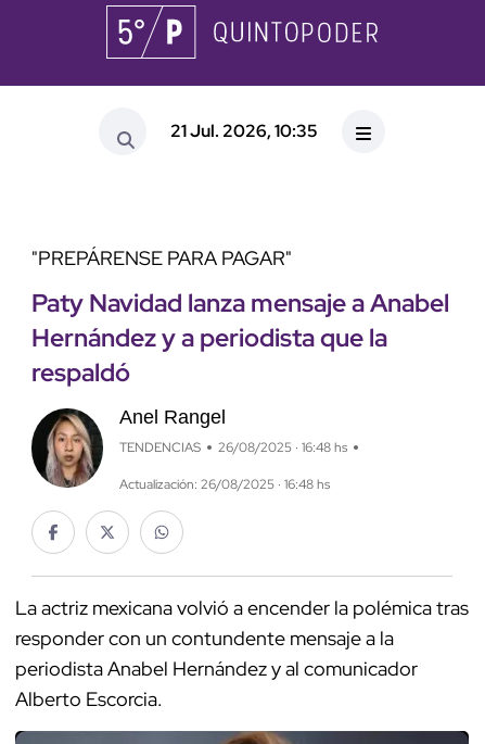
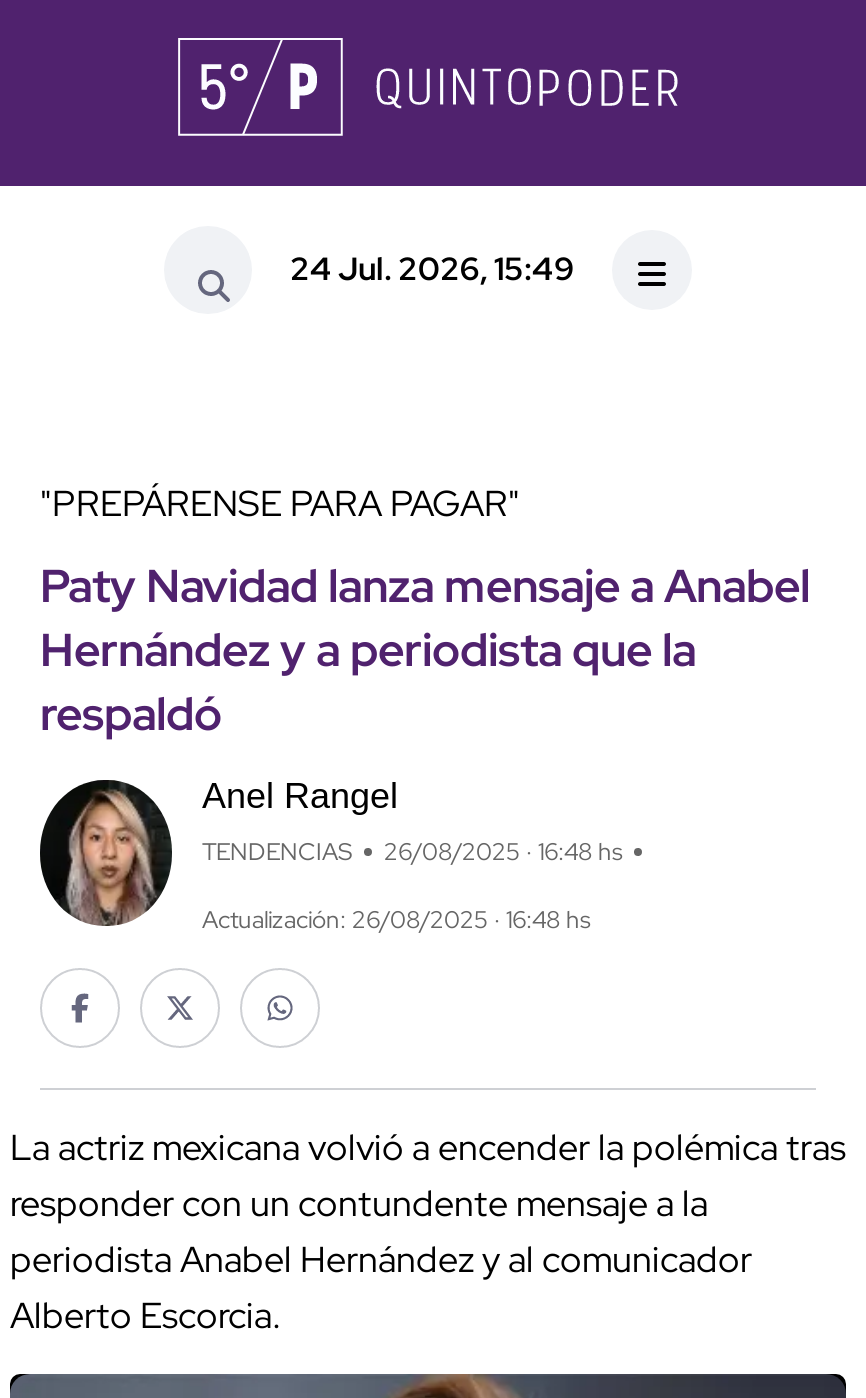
- 21 Jul. 2026, 10:35
+ 24 Jul. 2026, 15:49
